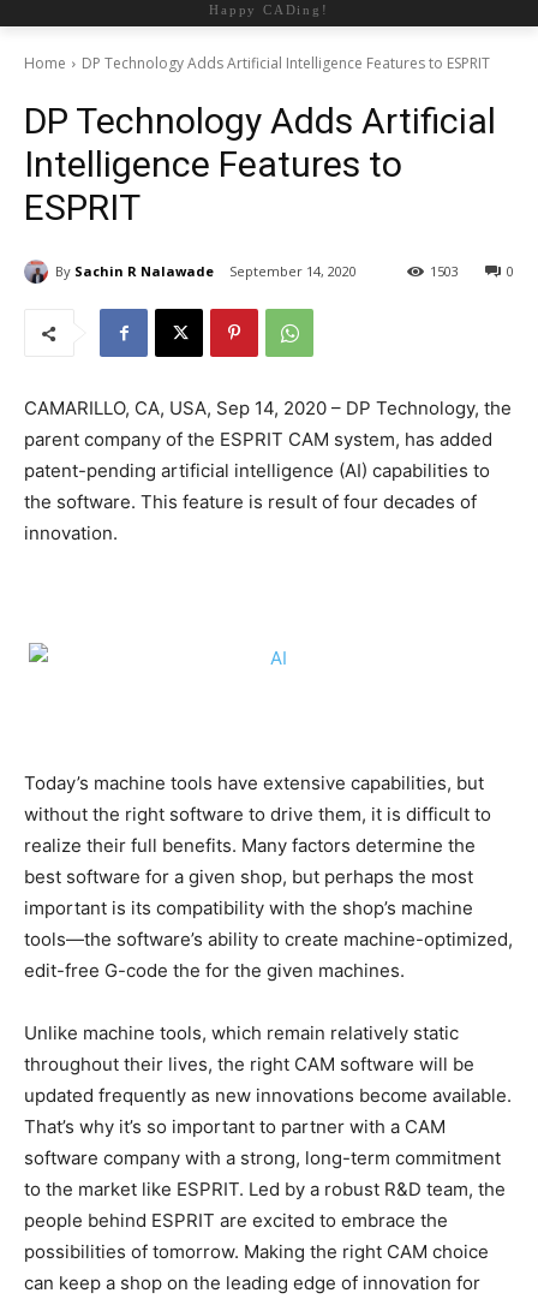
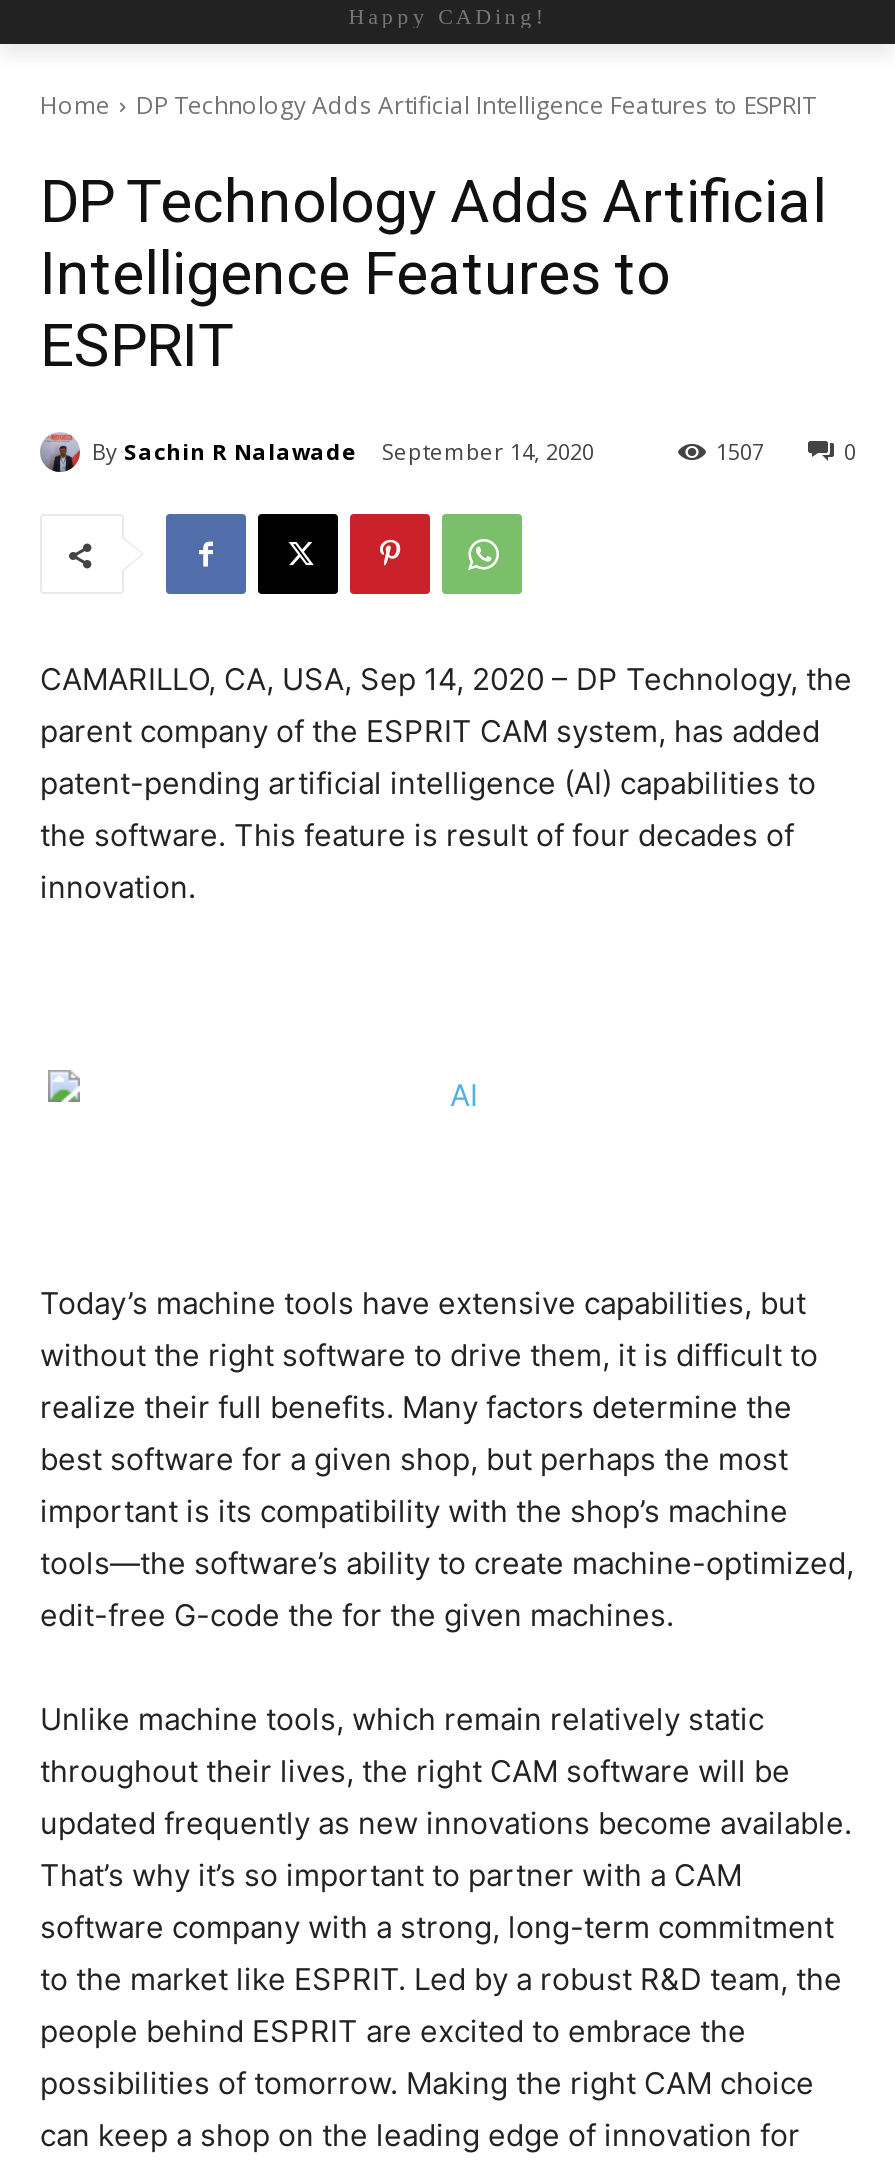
- 1503
+ 1507
